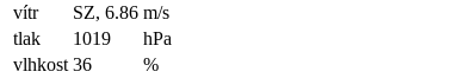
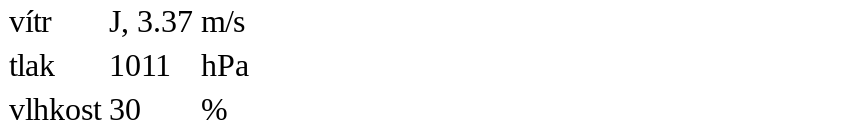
- vítr SZ, 6.86 m/s
+ vítr J, 3.37 m/s

- tlak 1019 hPa
+ tlak 1011 hPa

- vlhkost 36
+ vlhkost 30
